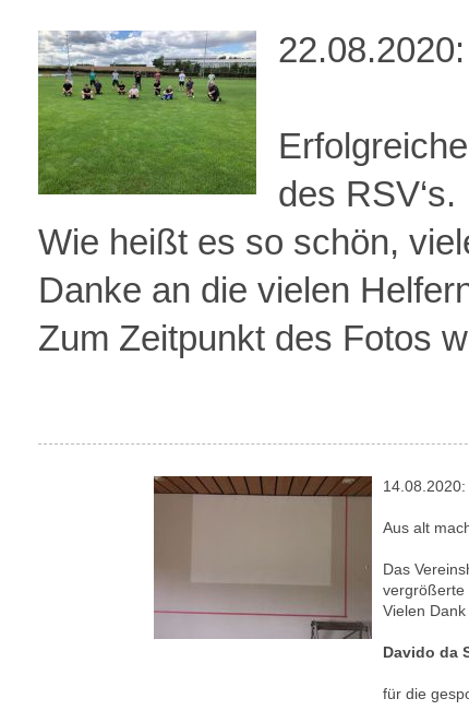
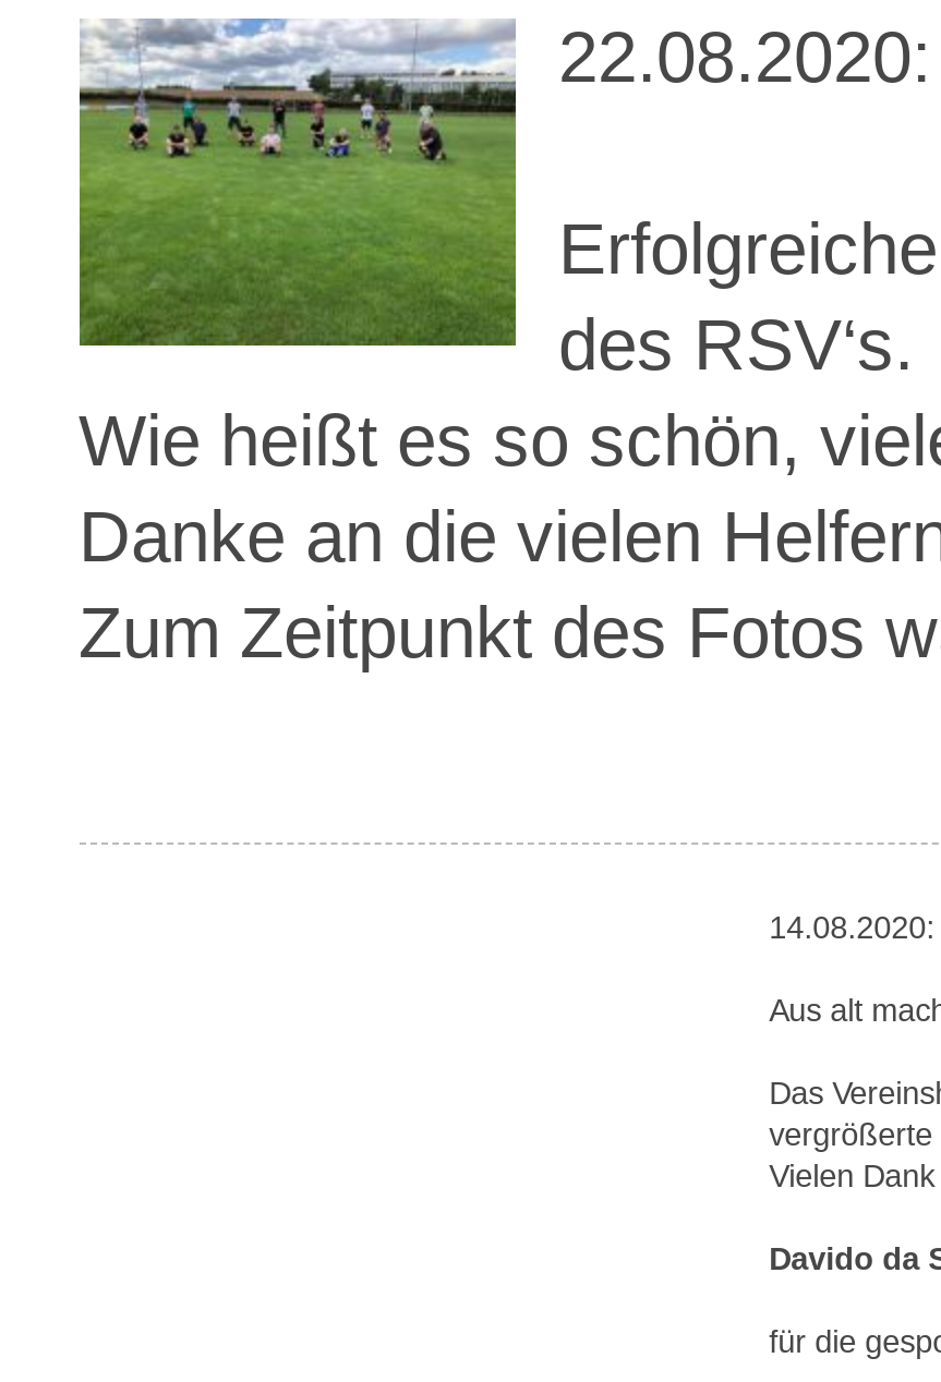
- [image]
